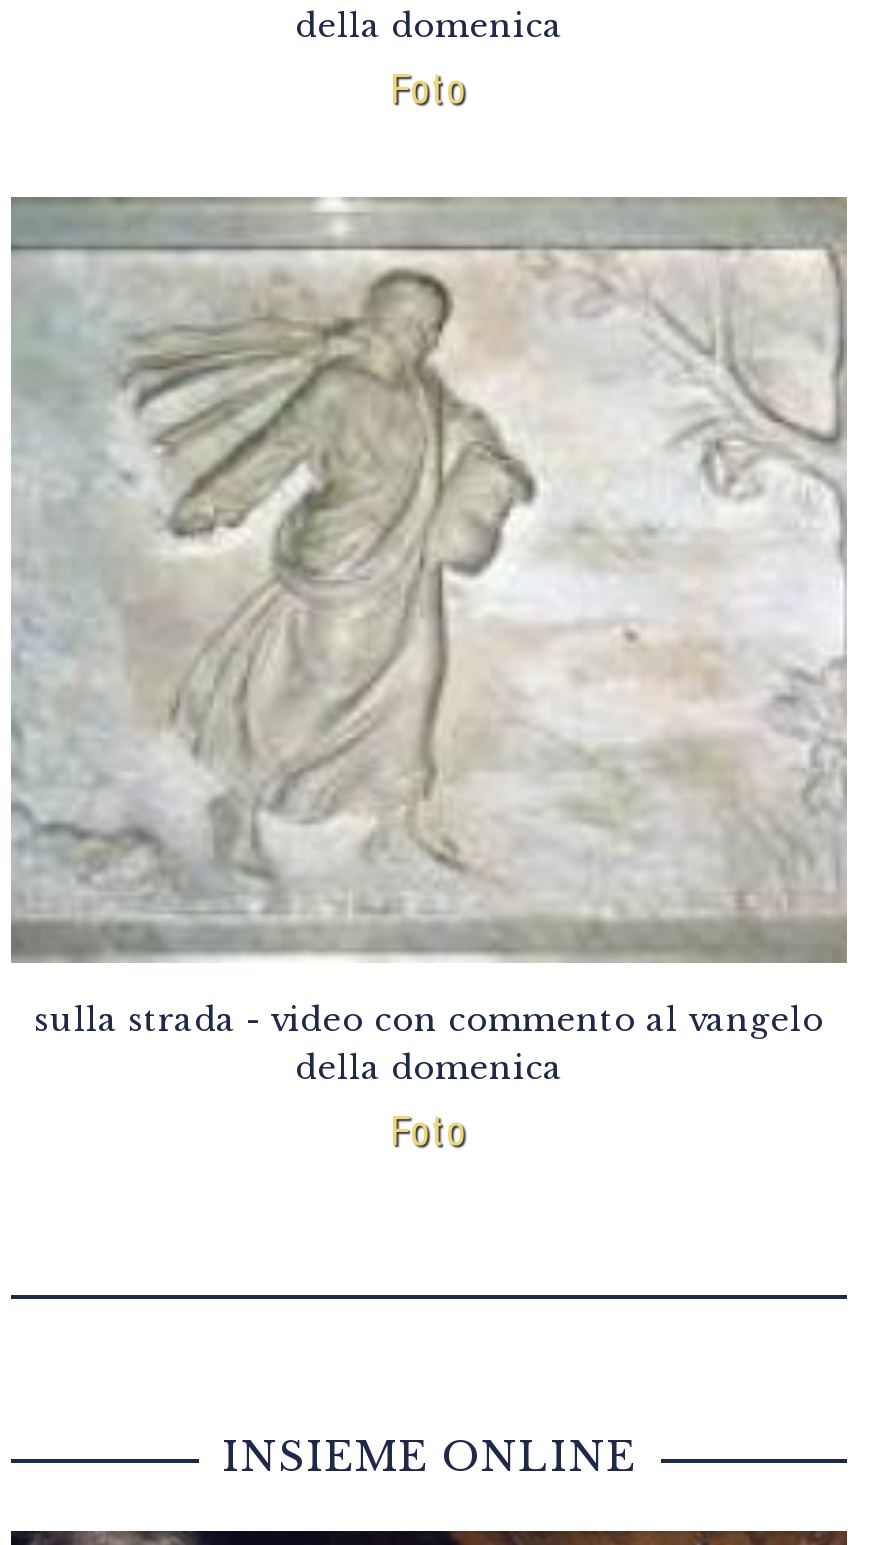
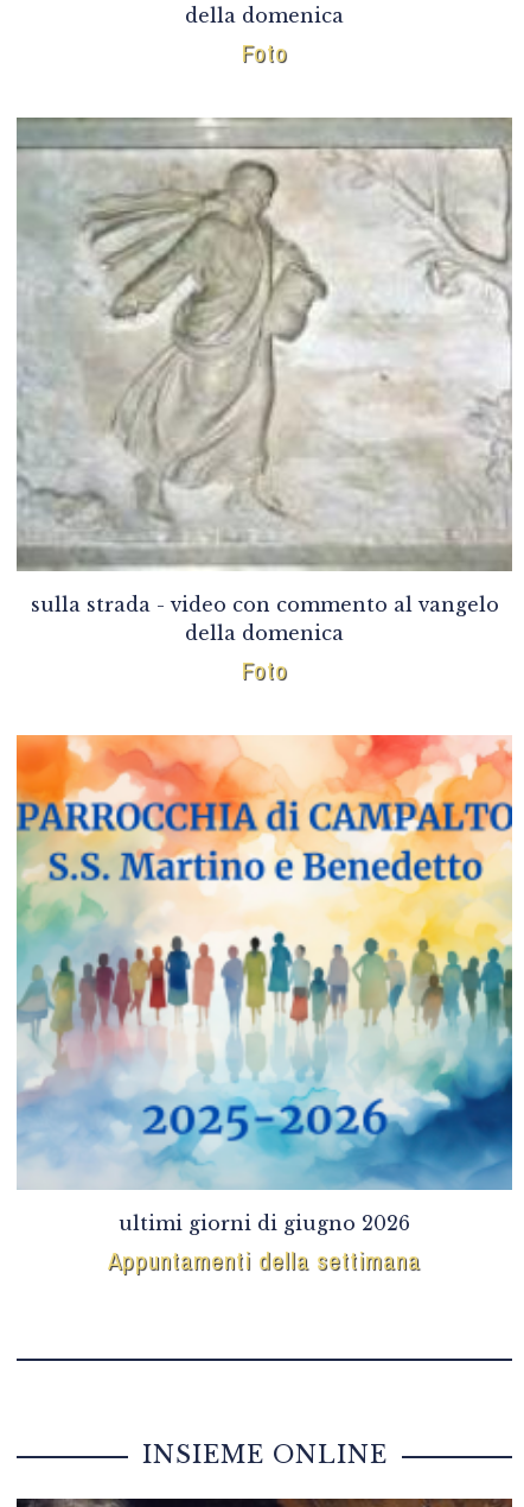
+ [image]
+ ultimi giorni di giugno 2026
+ Appuntamenti della settimana
